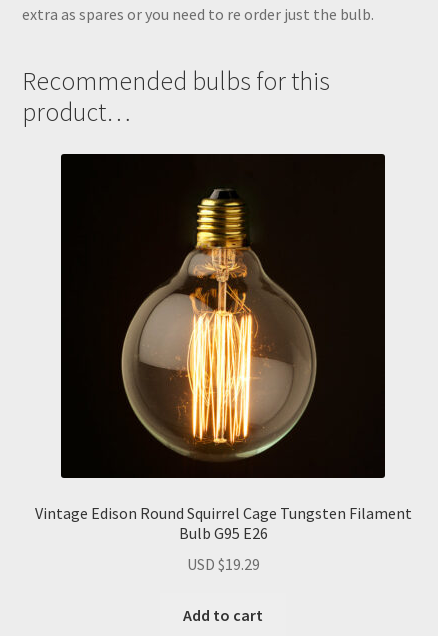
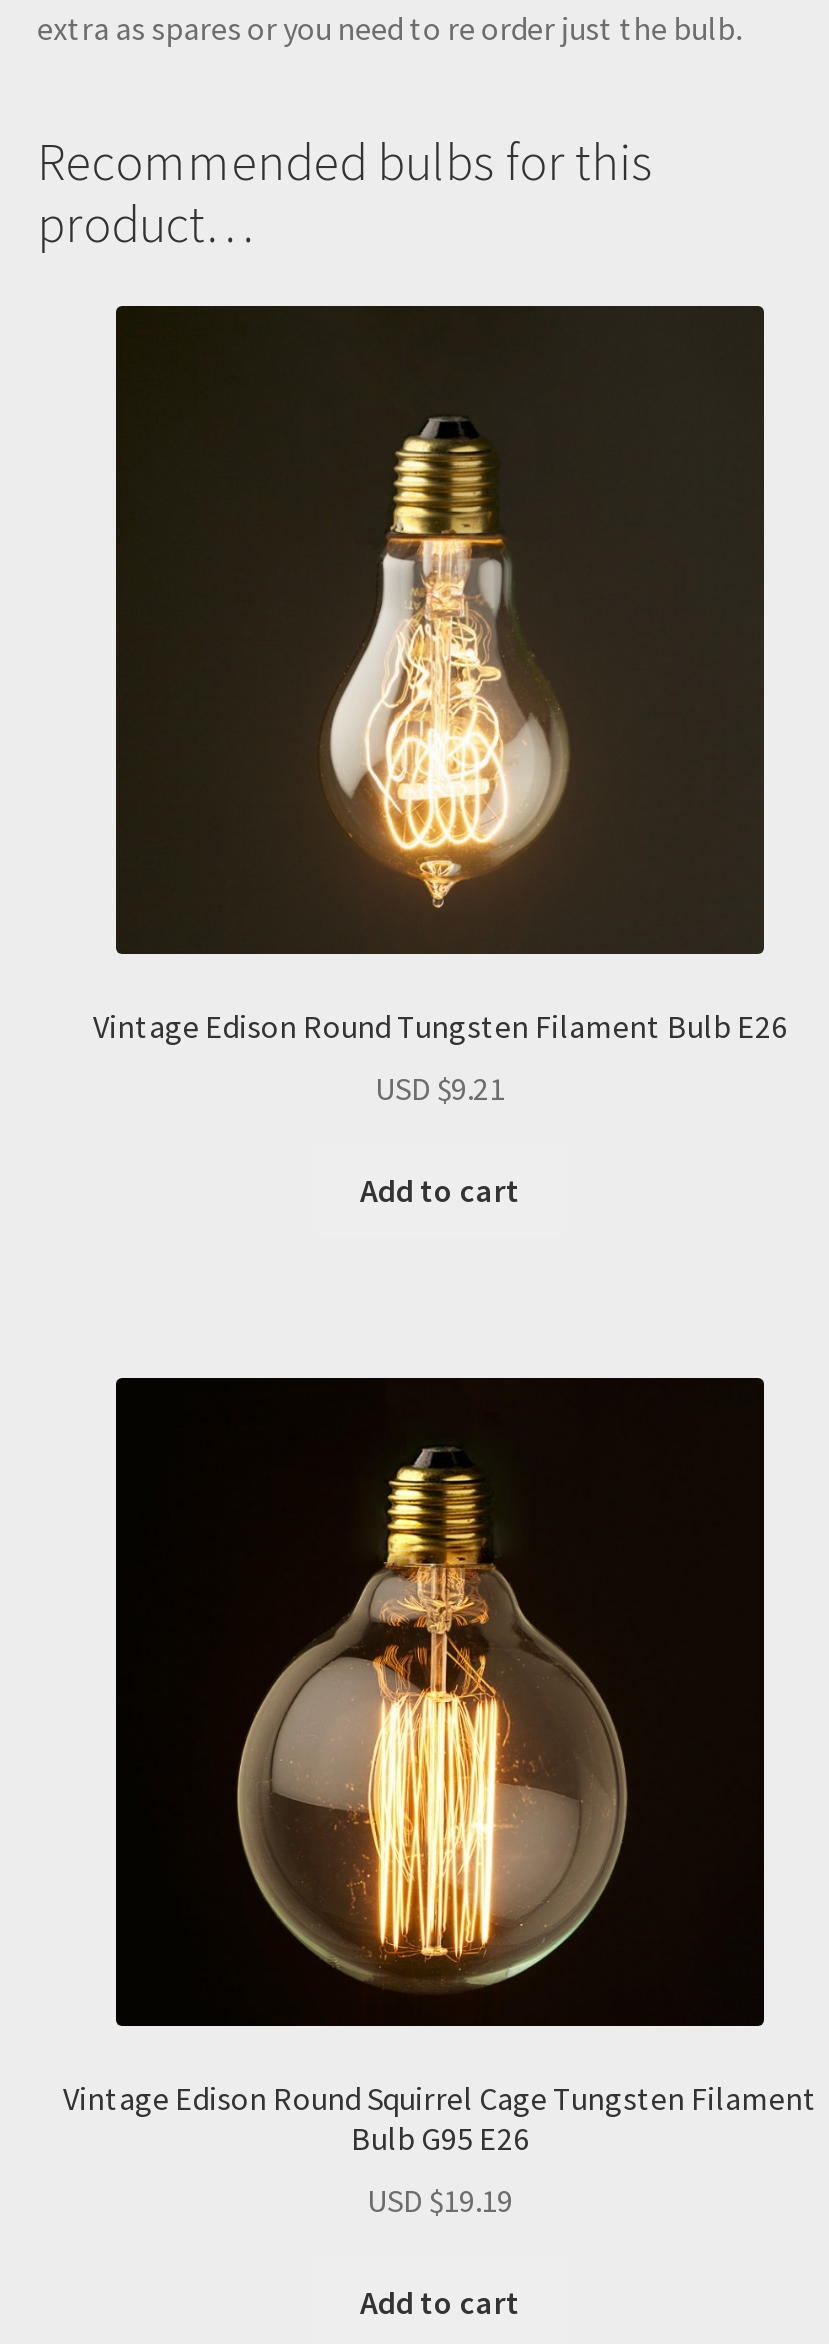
+ [image]
+ Vintage Edison Round Tungsten Filament Bulb E26
+ USD $9.21
+ Add to cart

- USD $19.29
+ USD $19.19
